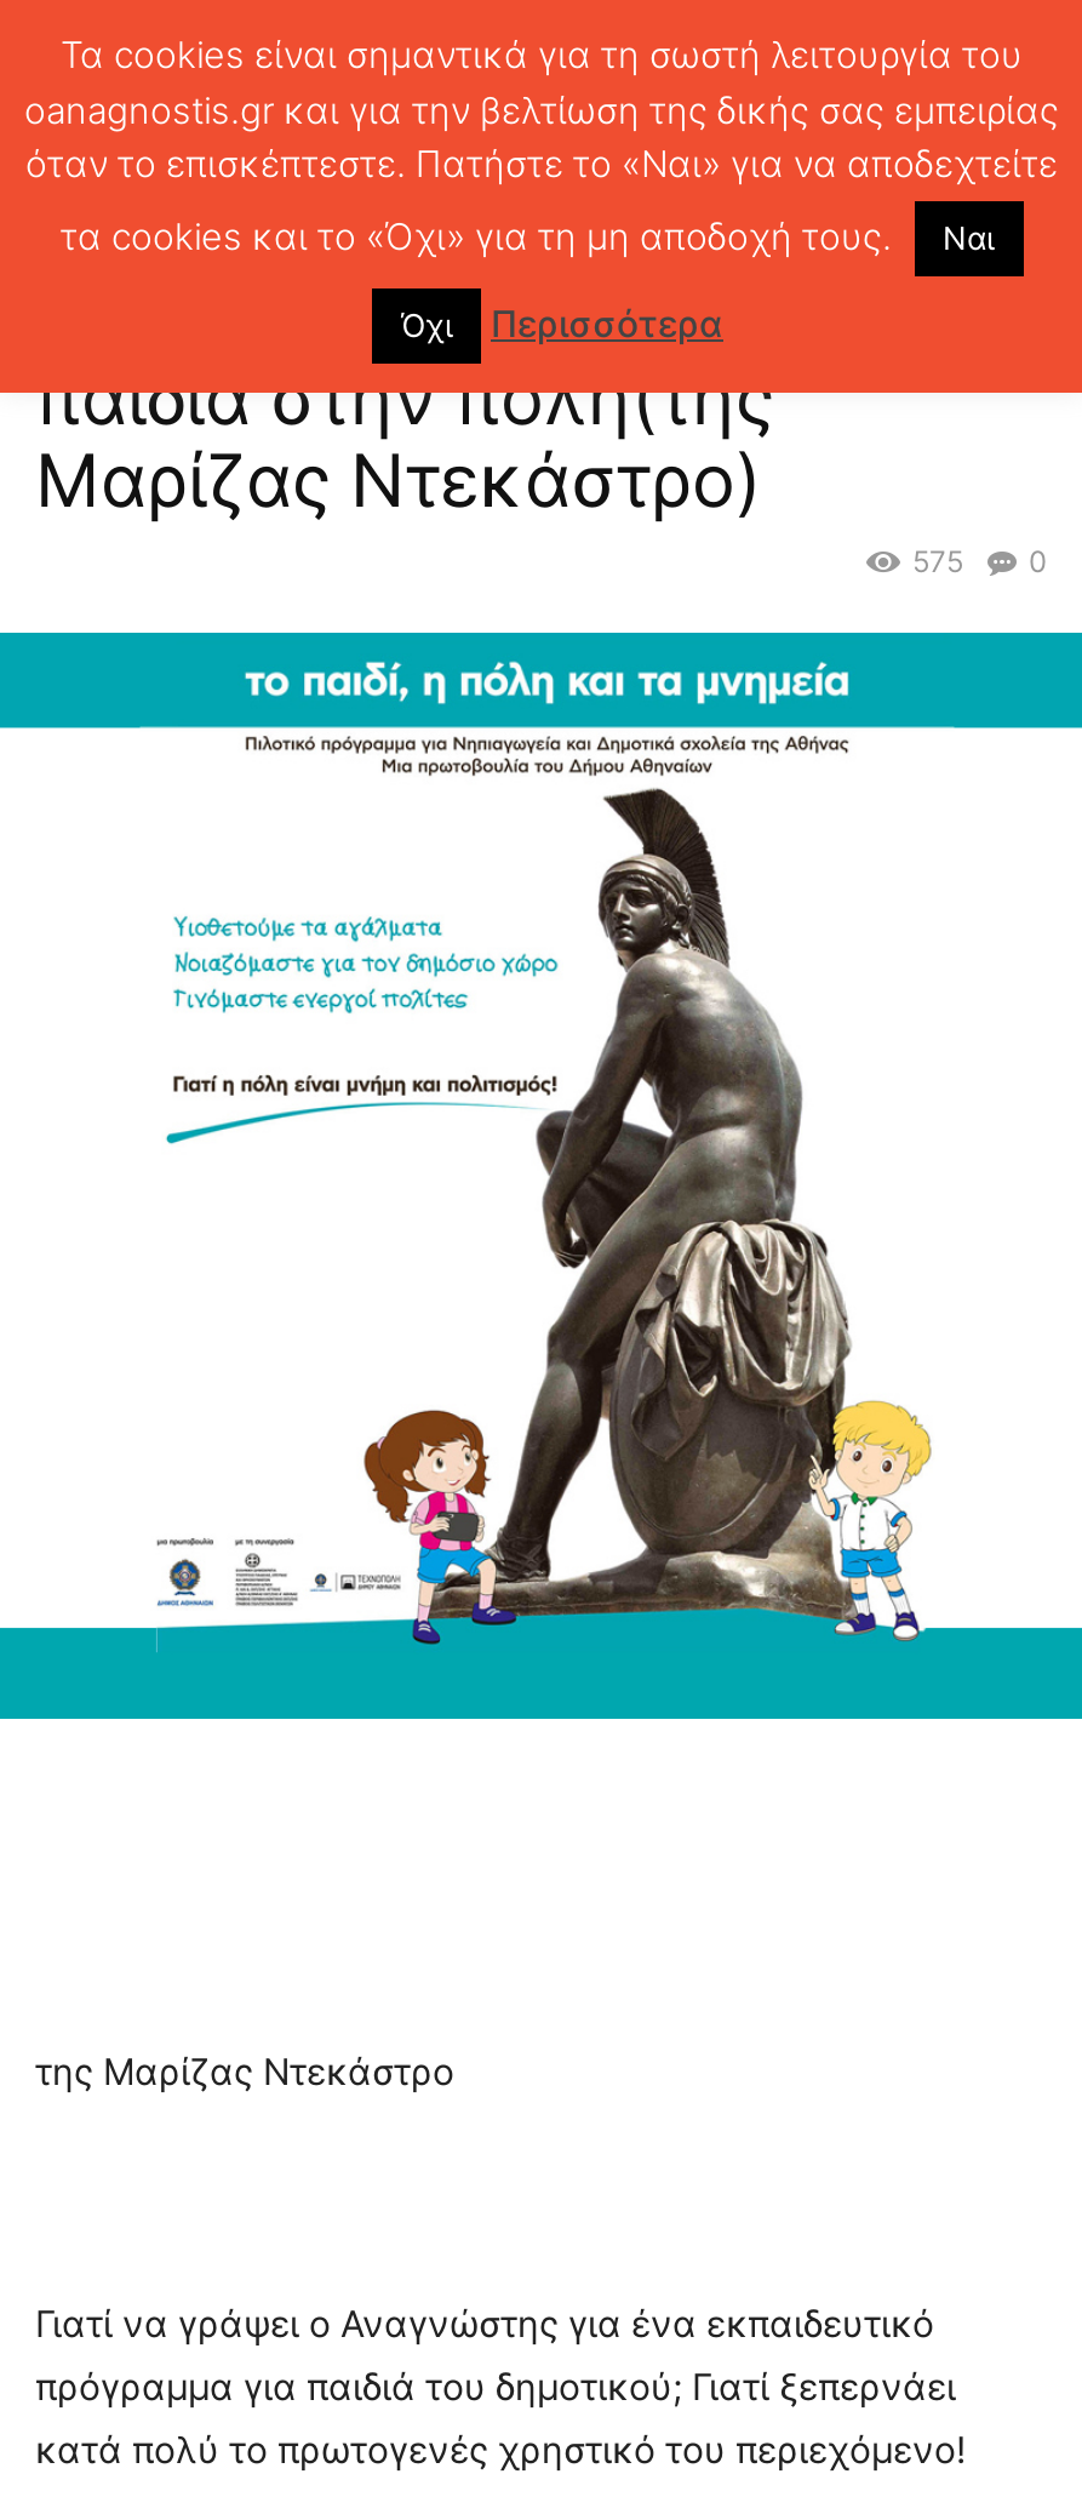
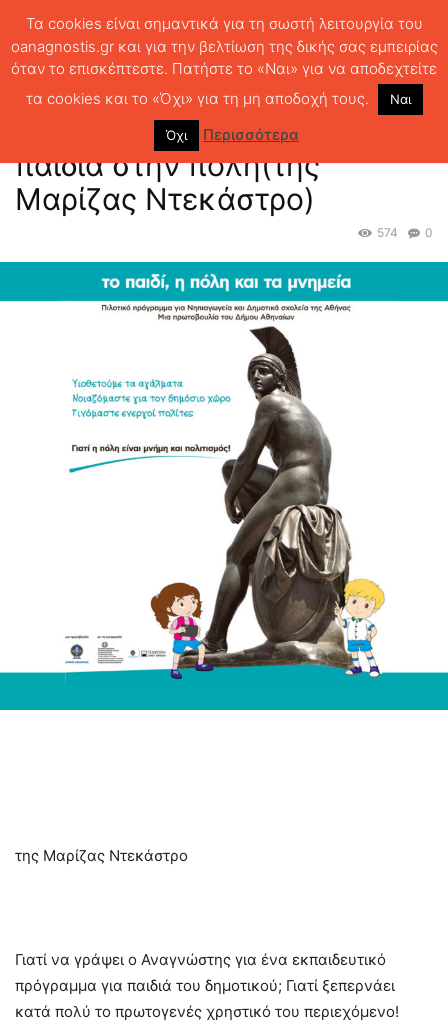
- 575 0
+ 574 0
